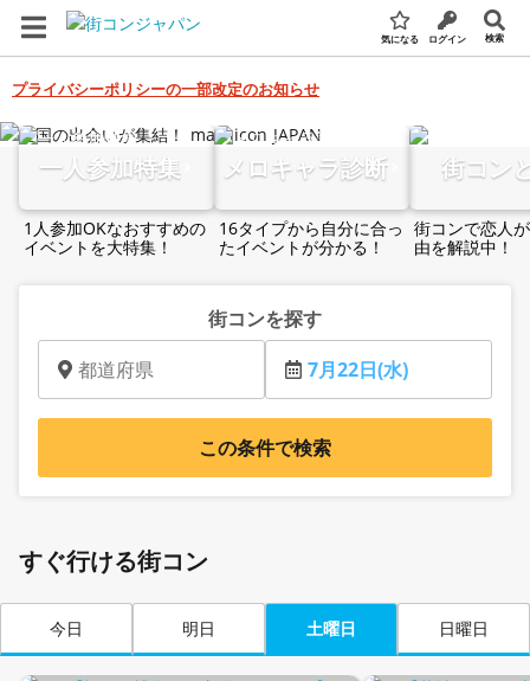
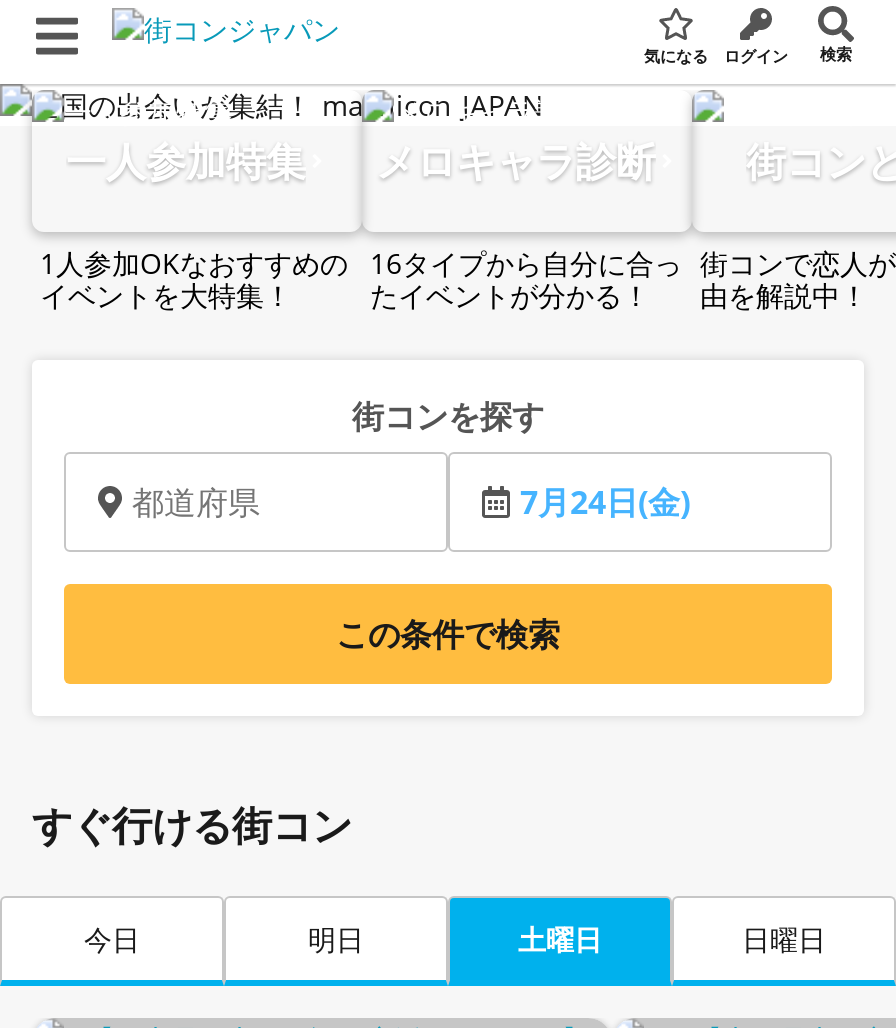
- プライバシーポリシーの一部改定のお知らせ

- 7月22日(水)
+ 7月24日(金)
